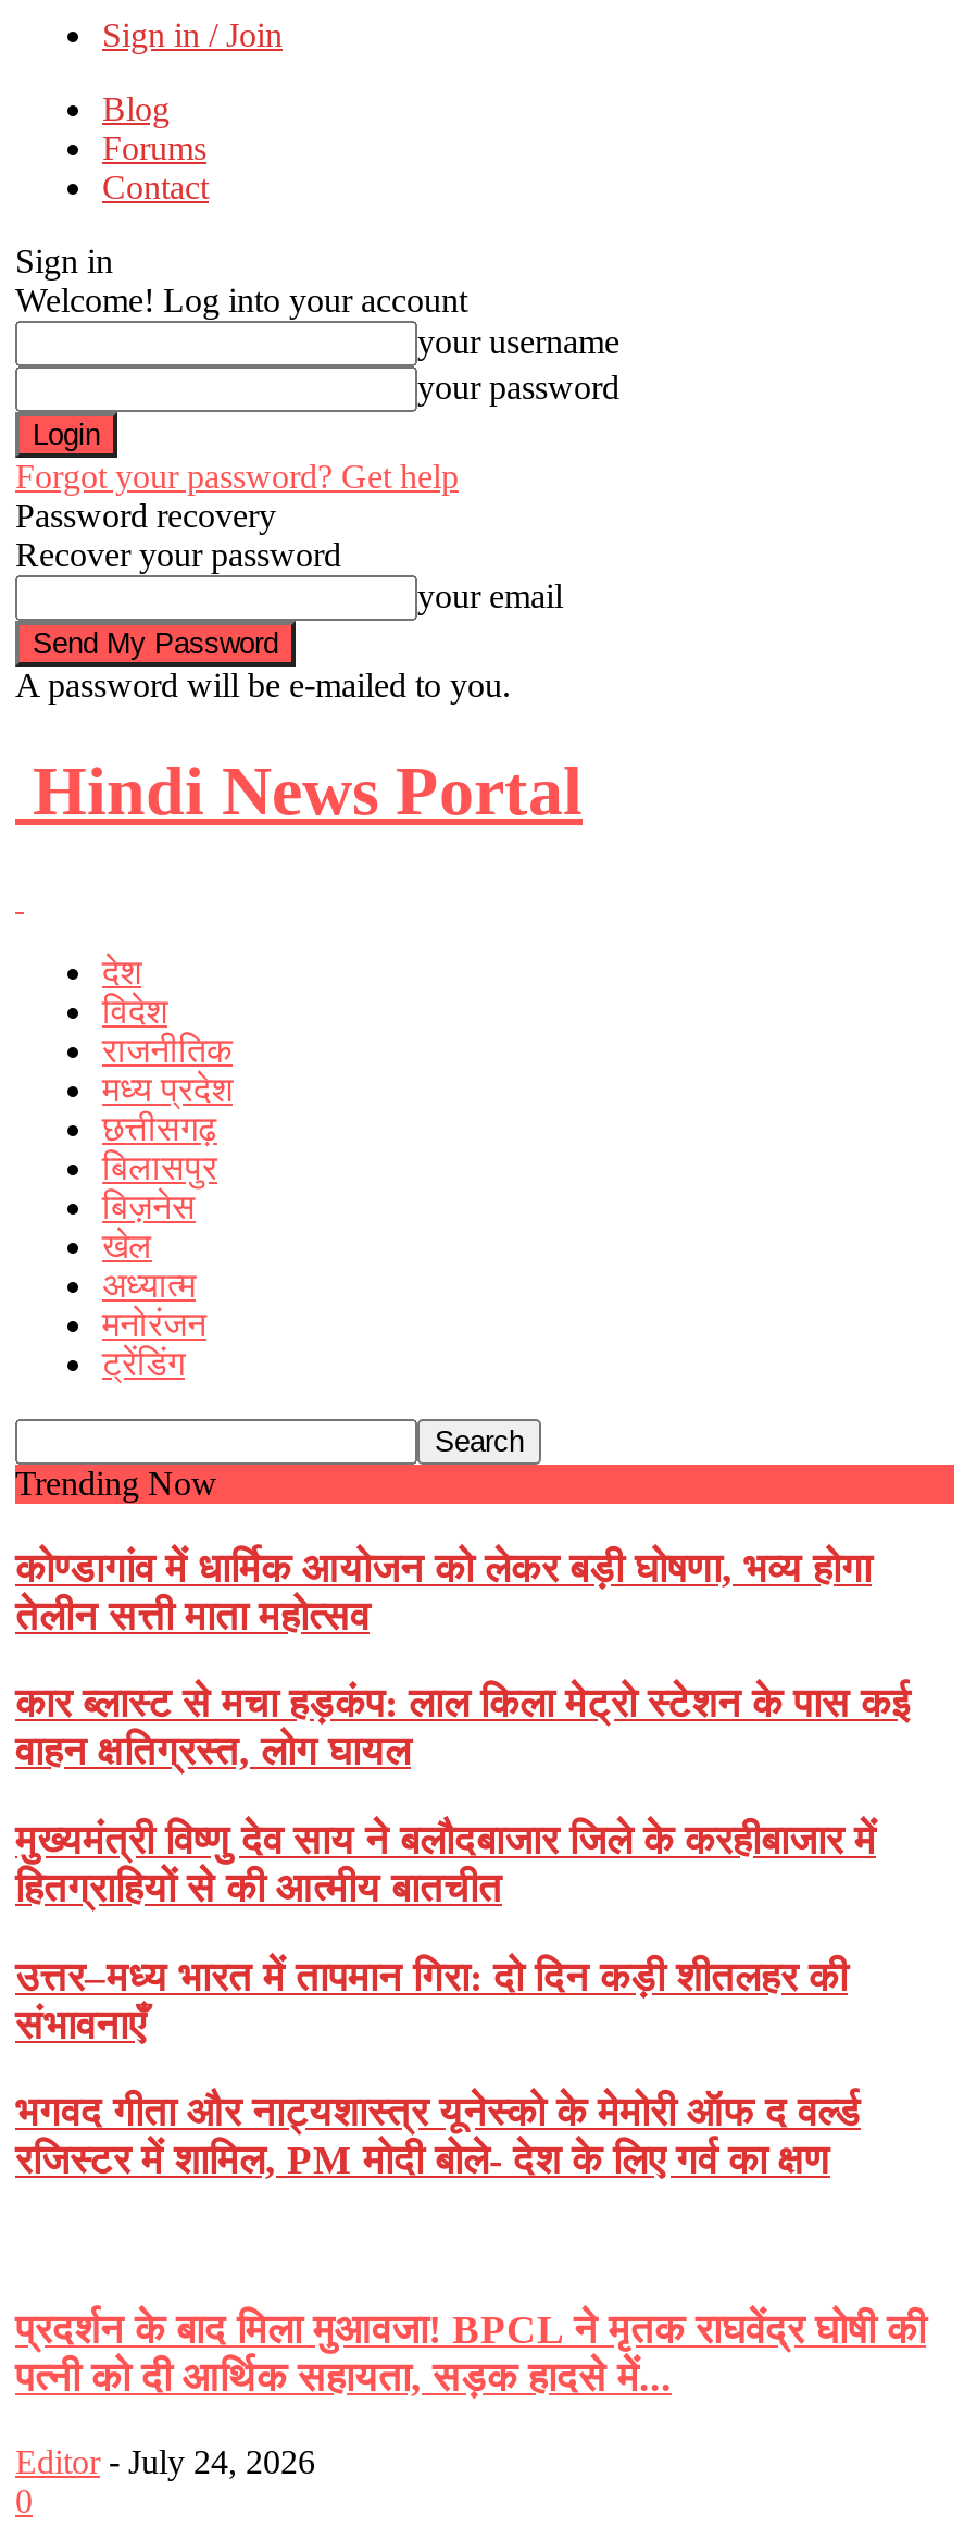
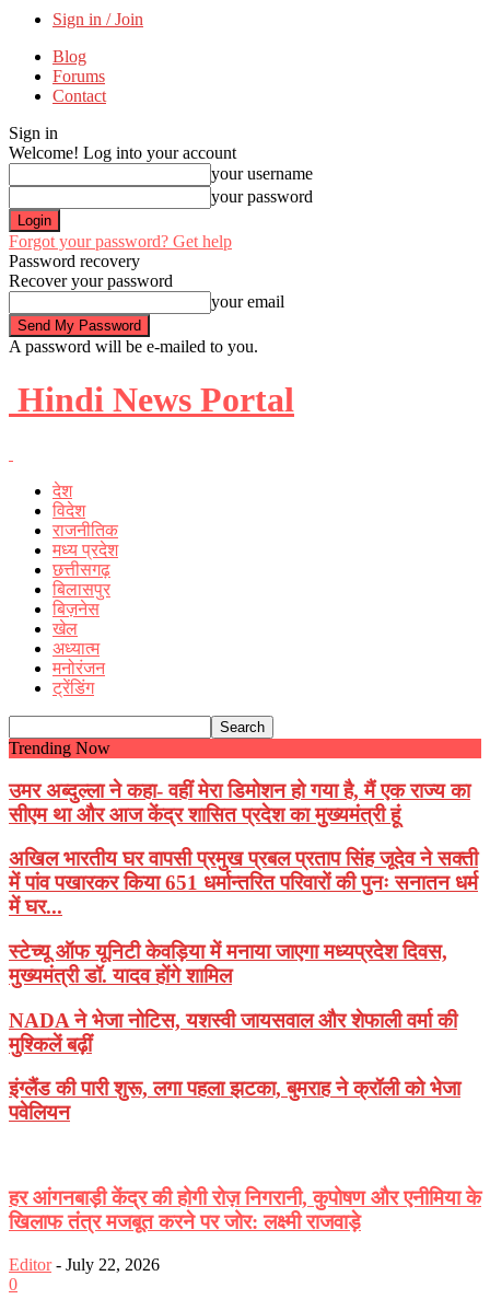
- कोण्डागांव में धार्मिक आयोजन को लेकर बड़ी घोषणा, भव्य होगा
- तेलीन सत्ती माता महोत्सव
+ उमर अब्दुल्ला ने कहा- वहीं मेरा डिमोशन हो गया है, मैं एक राज्य का
+ सीएम था और आज केंद्र शासित प्रदेश का मुख्यमंत्री हूं

- कार ब्लास्ट से मचा हड़कंप: लाल किला मेट्रो स्टेशन के पास कई
- वाहन क्षतिग्रस्त, लोग घायल
+ अखिल भारतीय घर वापसी प्रमुख प्रबल प्रताप सिंह जूदेव ने सक्ती
+ में पांव पखारकर किया 651 धर्मान्तरित परिवारों की पुनः सनातन धर्म
+ में घर...

- मुख्यमंत्री विष्णु देव साय ने बलौदबाजार जिले के करहीबाजार में
- हितग्राहियों से की आत्मीय बातचीत
+ स्टेच्यू ऑफ यूनिटी केवड़िया में मनाया जाएगा मध्यप्रदेश दिवस,
+ मुख्यमंत्री डॉ. यादव होंगे शामिल

- उत्तर–मध्य भारत में तापमान गिरा: दो दिन कड़ी शीतलहर की
- संभावनाएँ
+ NADA ने भेजा नोटिस, यशस्वी जायसवाल और शेफाली वर्मा की
+ मुश्किलें बढ़ीं

- भगवद गीता और नाट्यशास्त्र यूनेस्को के मेमोरी ऑफ द वर्ल्ड
- रजिस्टर में शामिल, PM मोदी बोले- देश के लिए गर्व का क्षण
+ इंग्लैंड की पारी शुरू, लगा पहला झटका, बुमराह ने क्रॉली को भेजा
+ पवेलियन

- प्रदर्शन के बाद मिला मुआवजा! BPCL ने मृतक राघवेंद्र घोषी की
- पत्नी को दी आर्थिक सहायता, सड़क हादसे में...
+ हर आंगनबाड़ी केंद्र की होगी रोज़ निगरानी, कुपोषण और एनीमिया के
+ खिलाफ तंत्र मजबूत करने पर जोर: लक्ष्मी राजवाड़े

- Editor - July 24, 2026
+ Editor - July 22, 2026
